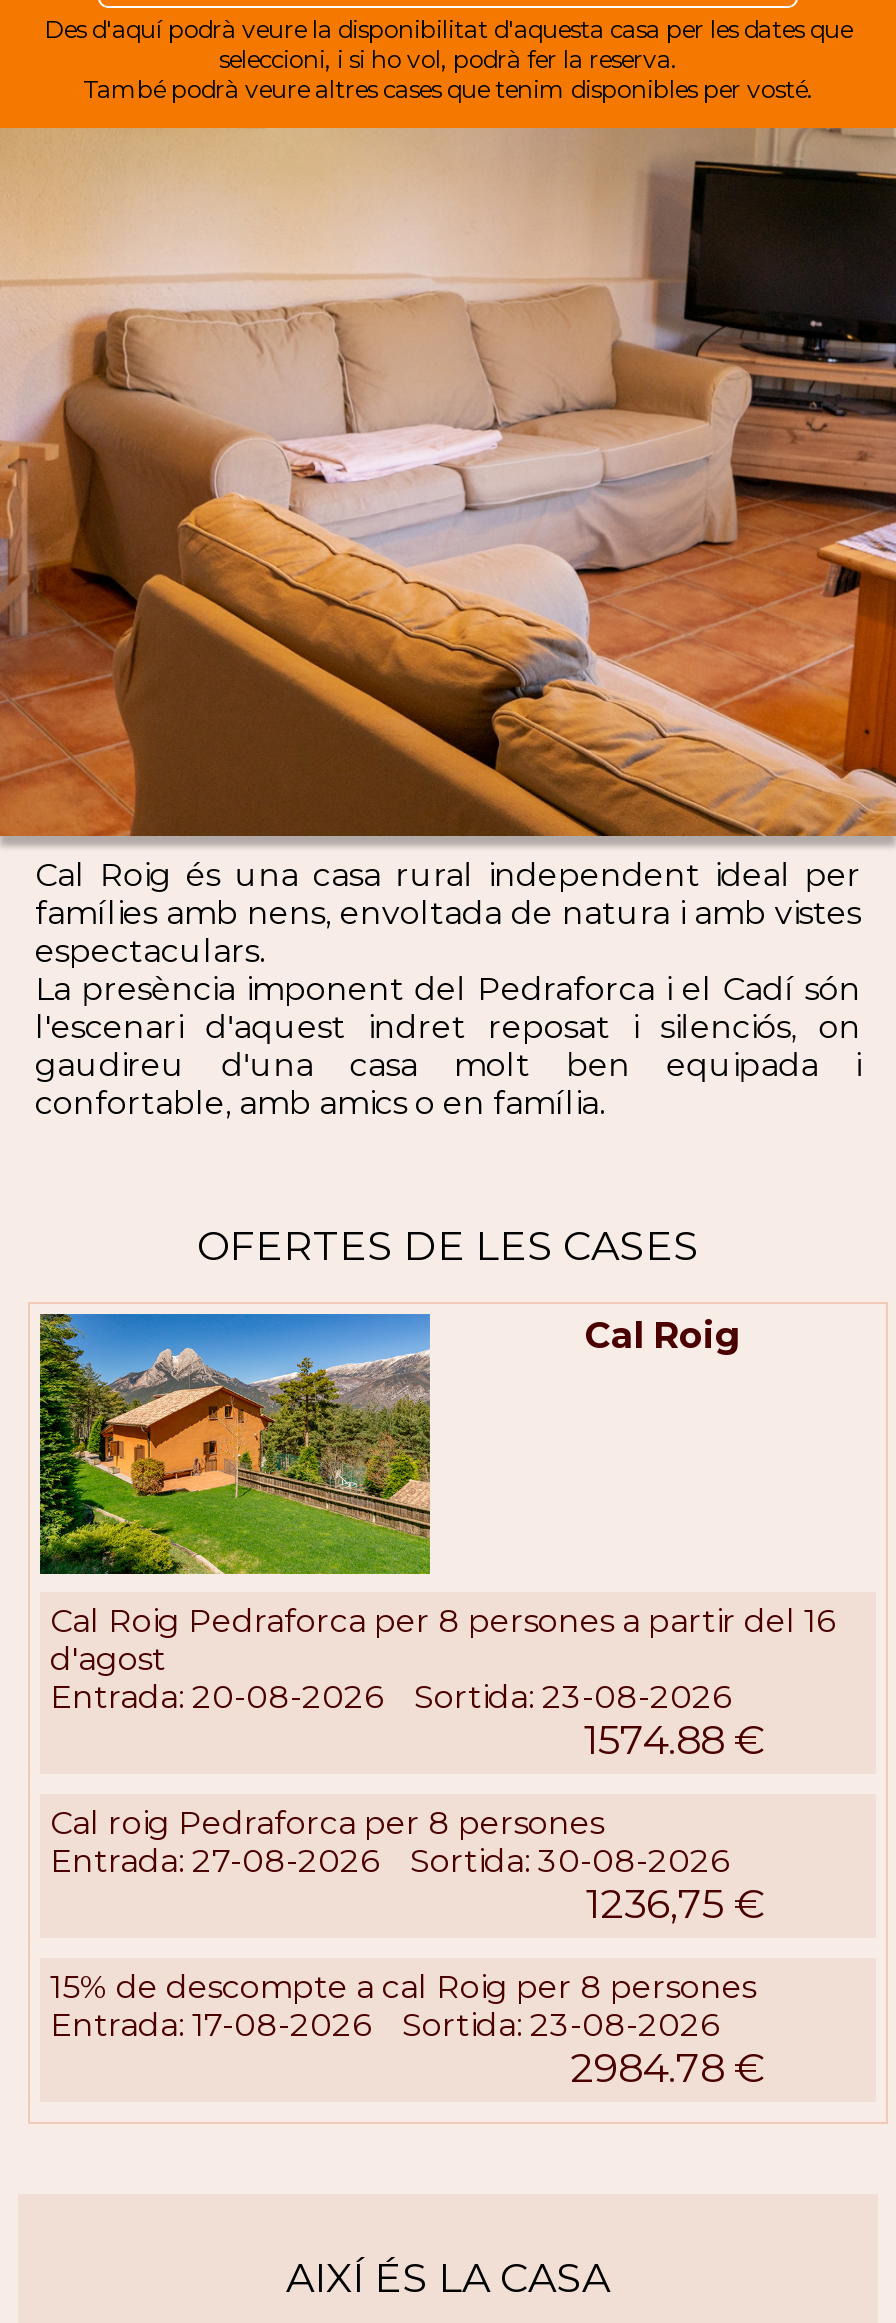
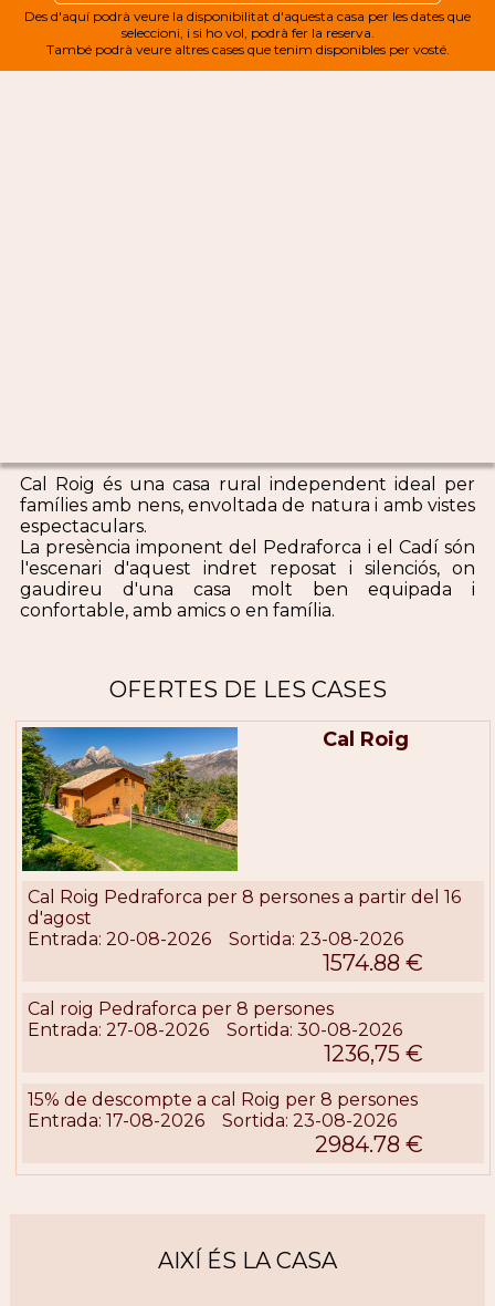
- [image]
